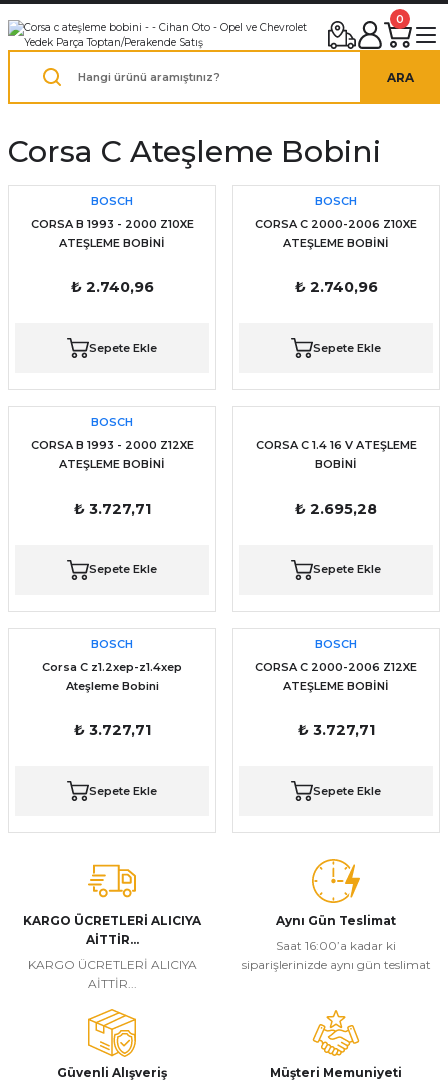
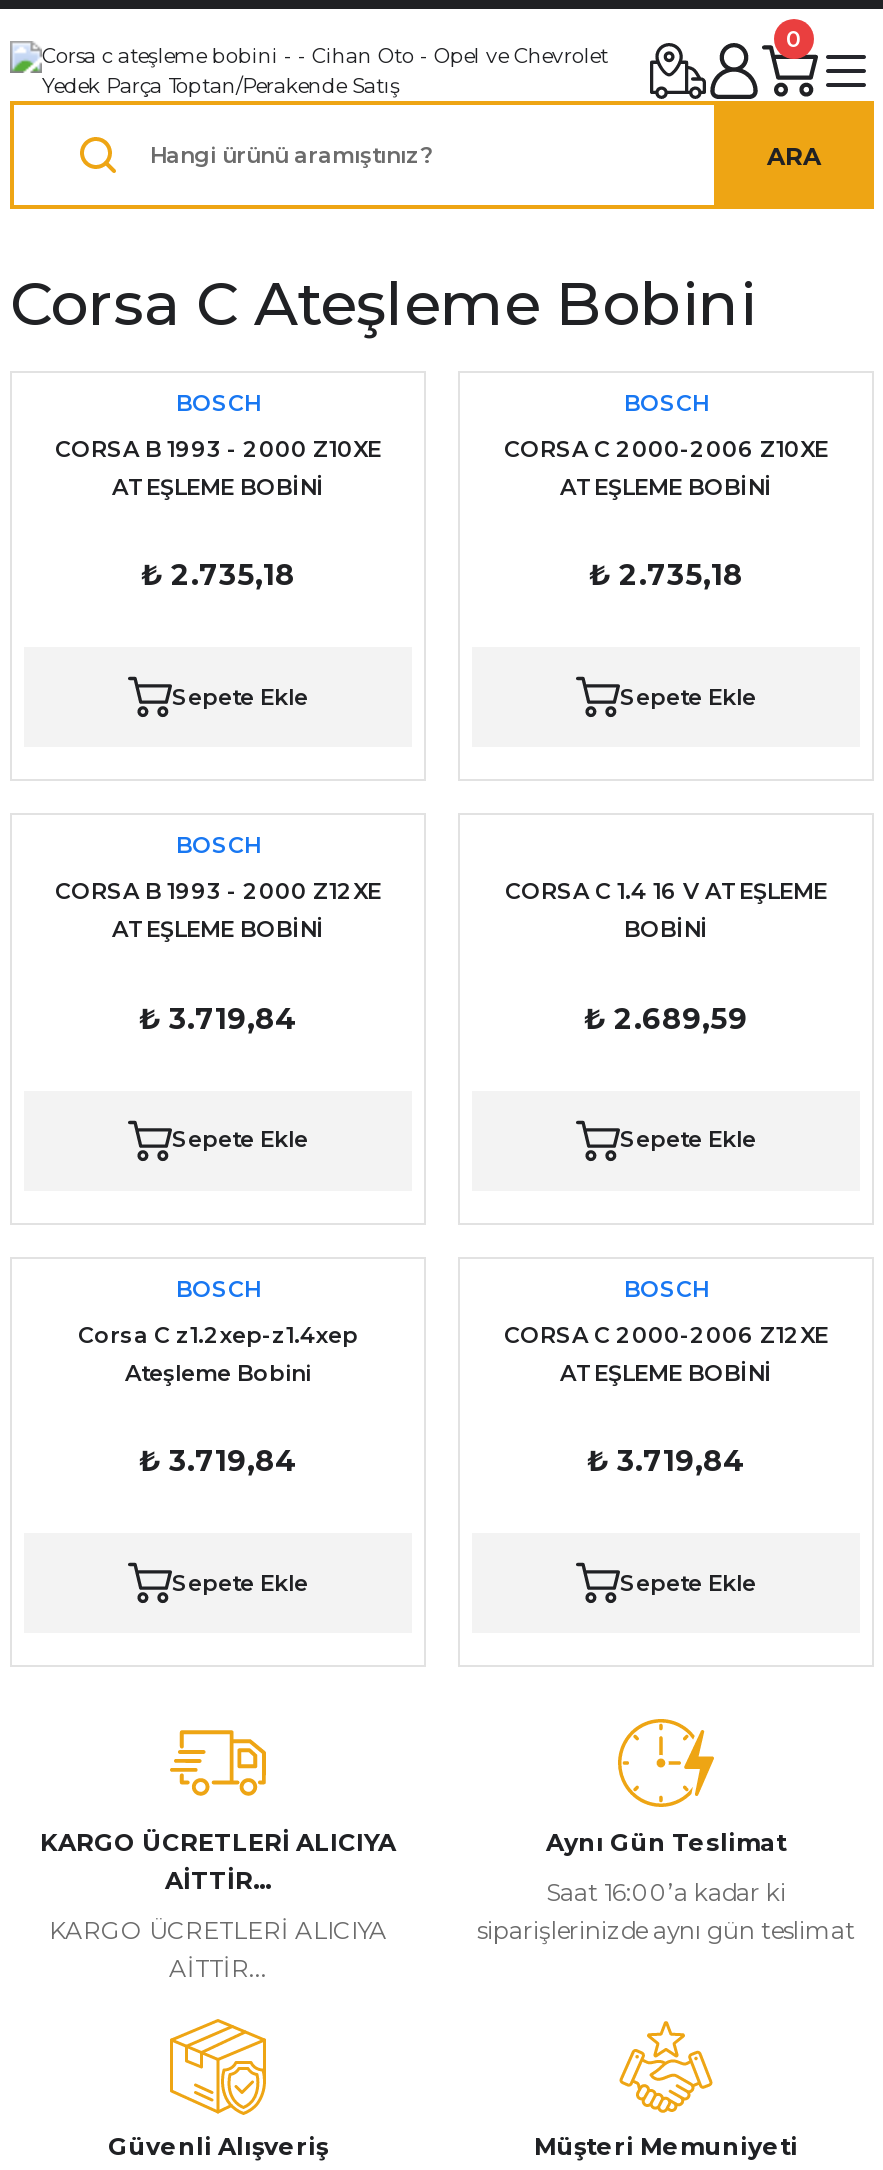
- ₺ 2.740,96
+ ₺ 2.735,18

- ₺ 2.740,96
+ ₺ 2.735,18

- ₺ 3.727,71
+ ₺ 3.719,84

- ₺ 2.695,28
+ ₺ 2.689,59

- ₺ 3.727,71
+ ₺ 3.719,84

- ₺ 3.727,71
+ ₺ 3.719,84
